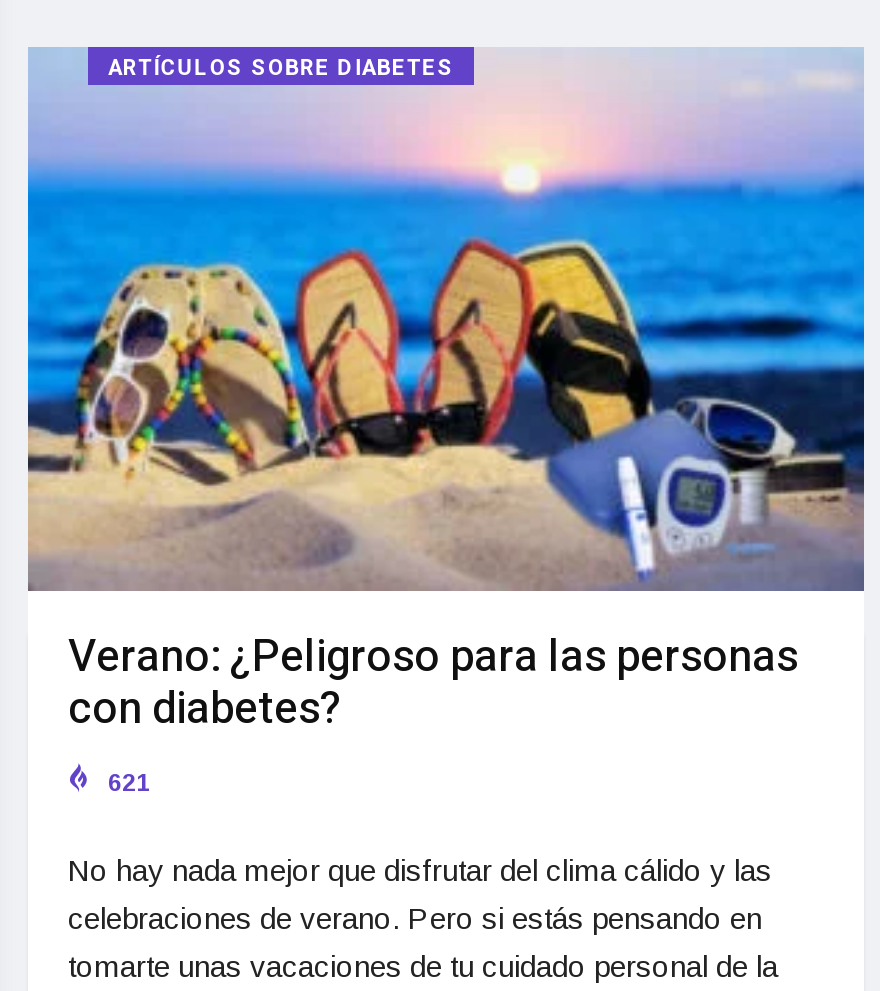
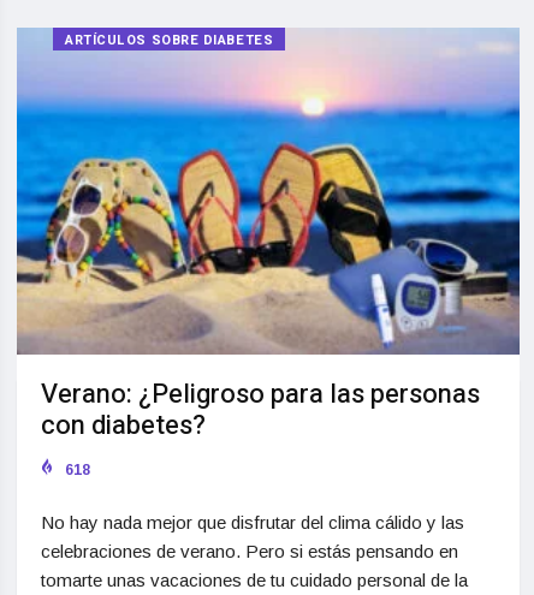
- 621
+ 618
